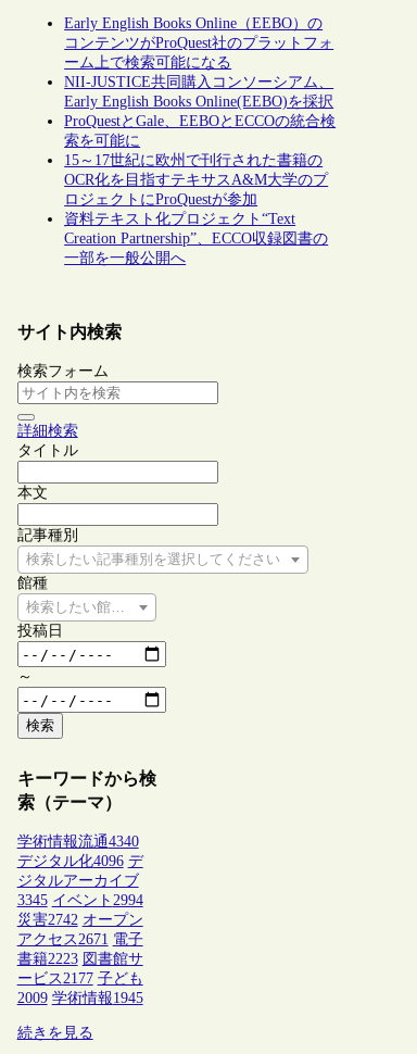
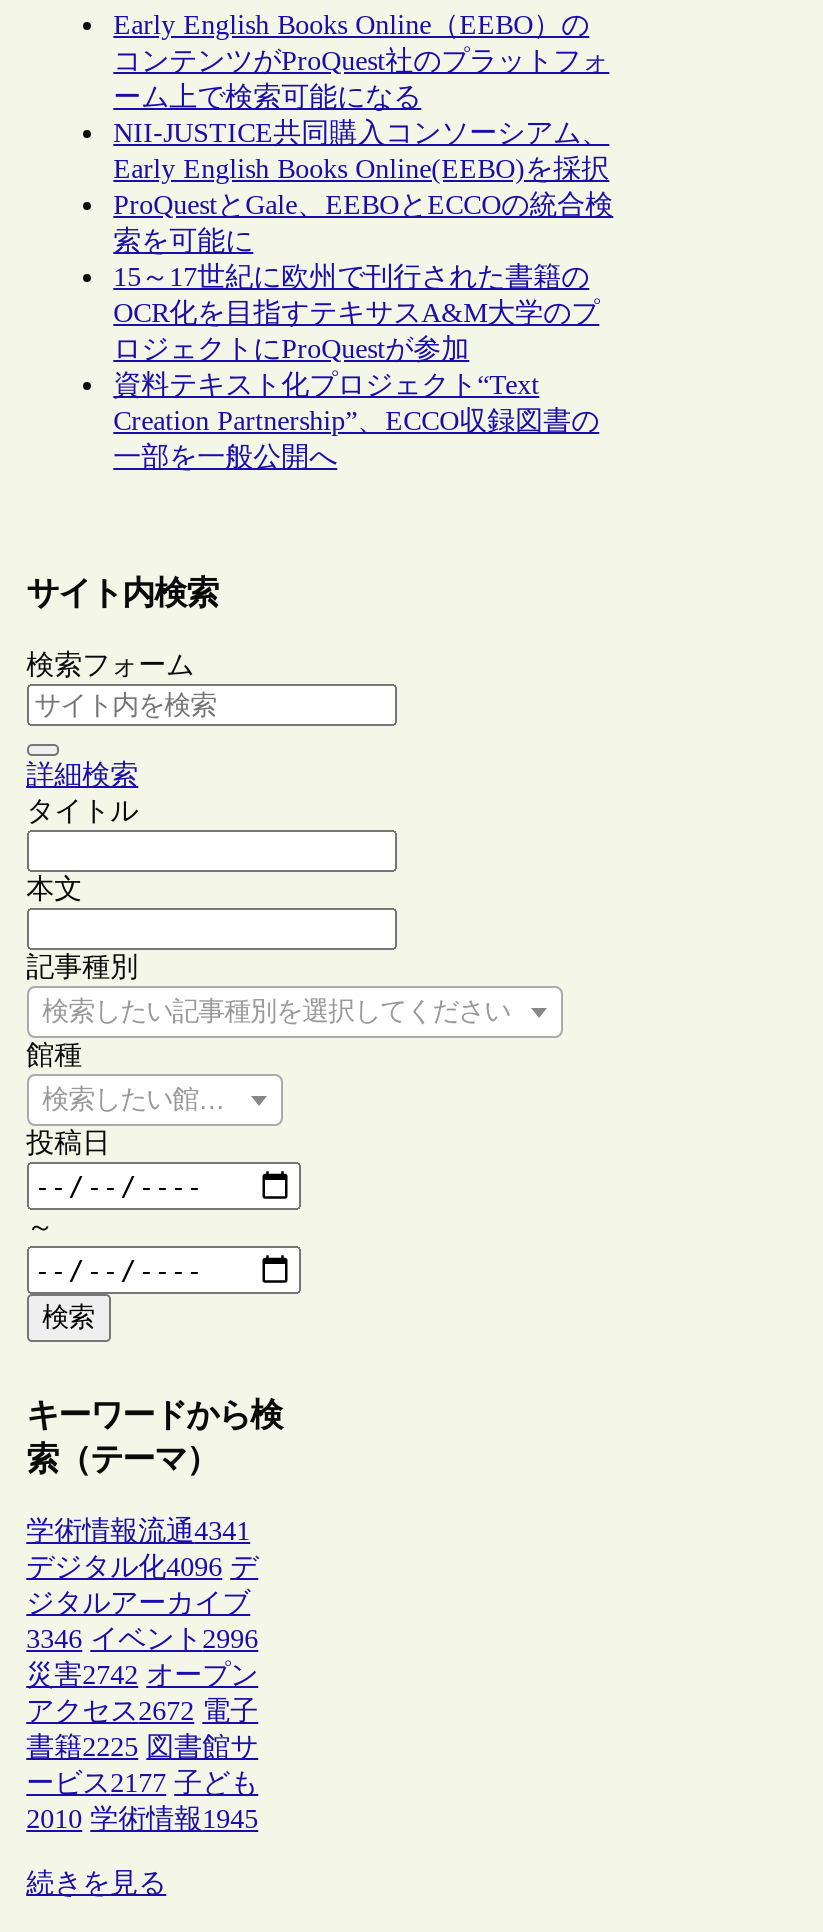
- 学術情報流通4340
+ 学術情報流通4341

- 3345 イベント2994
+ 3346 イベント2996

- アクセス2671 電子
+ アクセス2672 電子

- 書籍2223 図書館サ
+ 書籍2225 図書館サ

- 2009 学術情報1945
+ 2010 学術情報1945
